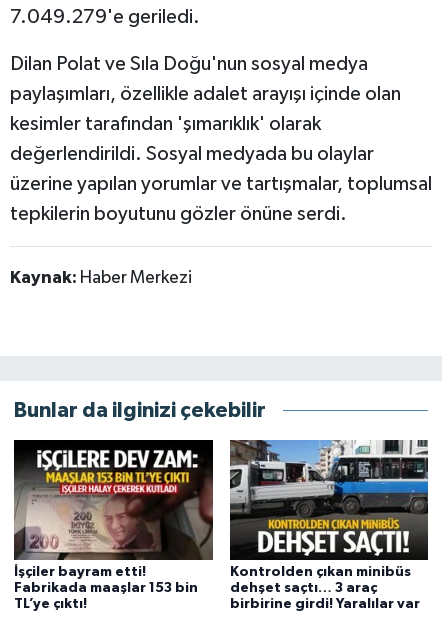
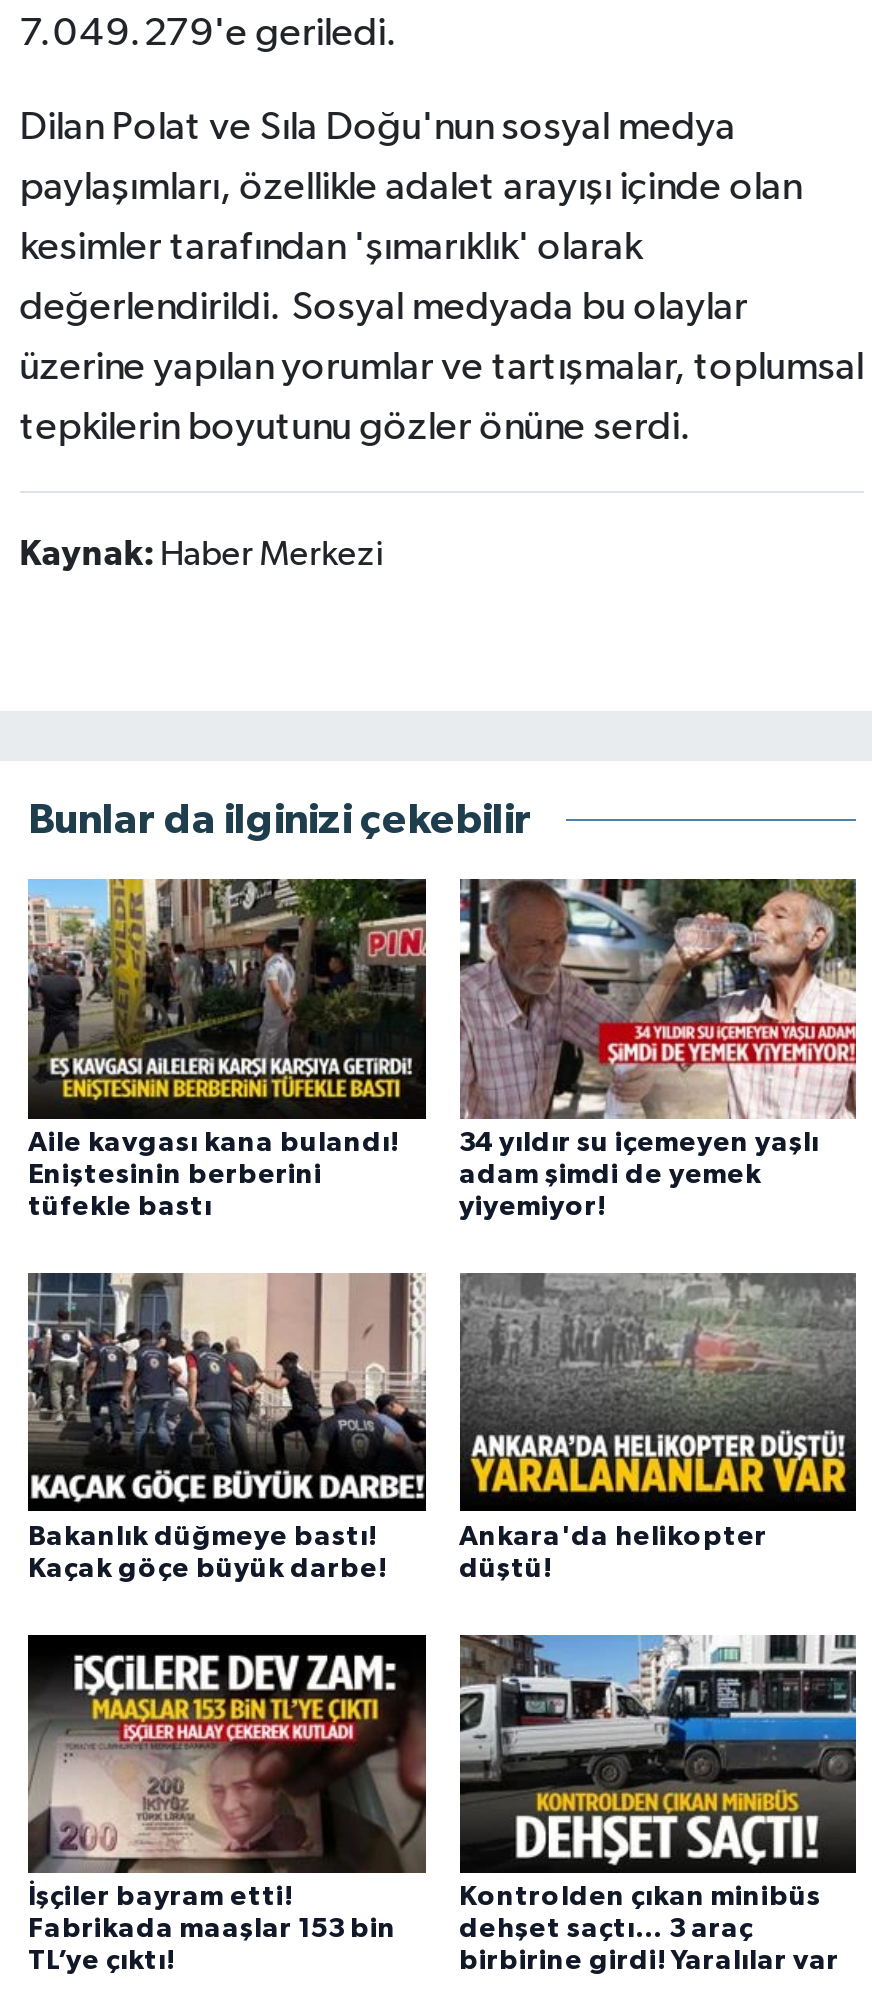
+ [image]
+ Bakanlık düğmeye bastı!
+ Kaçak göçe büyük darbe!

+ [image]
+ Aile kavgası kana bulandı!
+ Eniştesinin berberini
+ tüfekle bastı

+ [image]
+ 34 yıldır su içemeyen yaşlı
+ adam şimdi de yemek
+ yiyemiyor!

+ [image]
+ Ankara'da helikopter
+ düştü!
